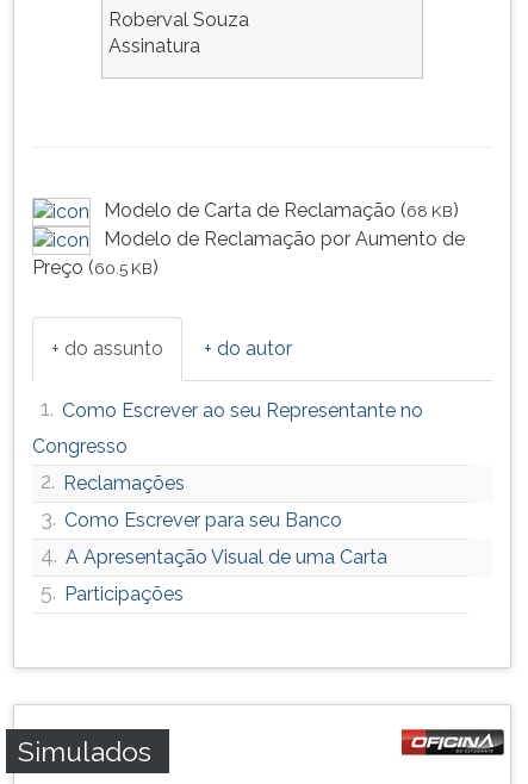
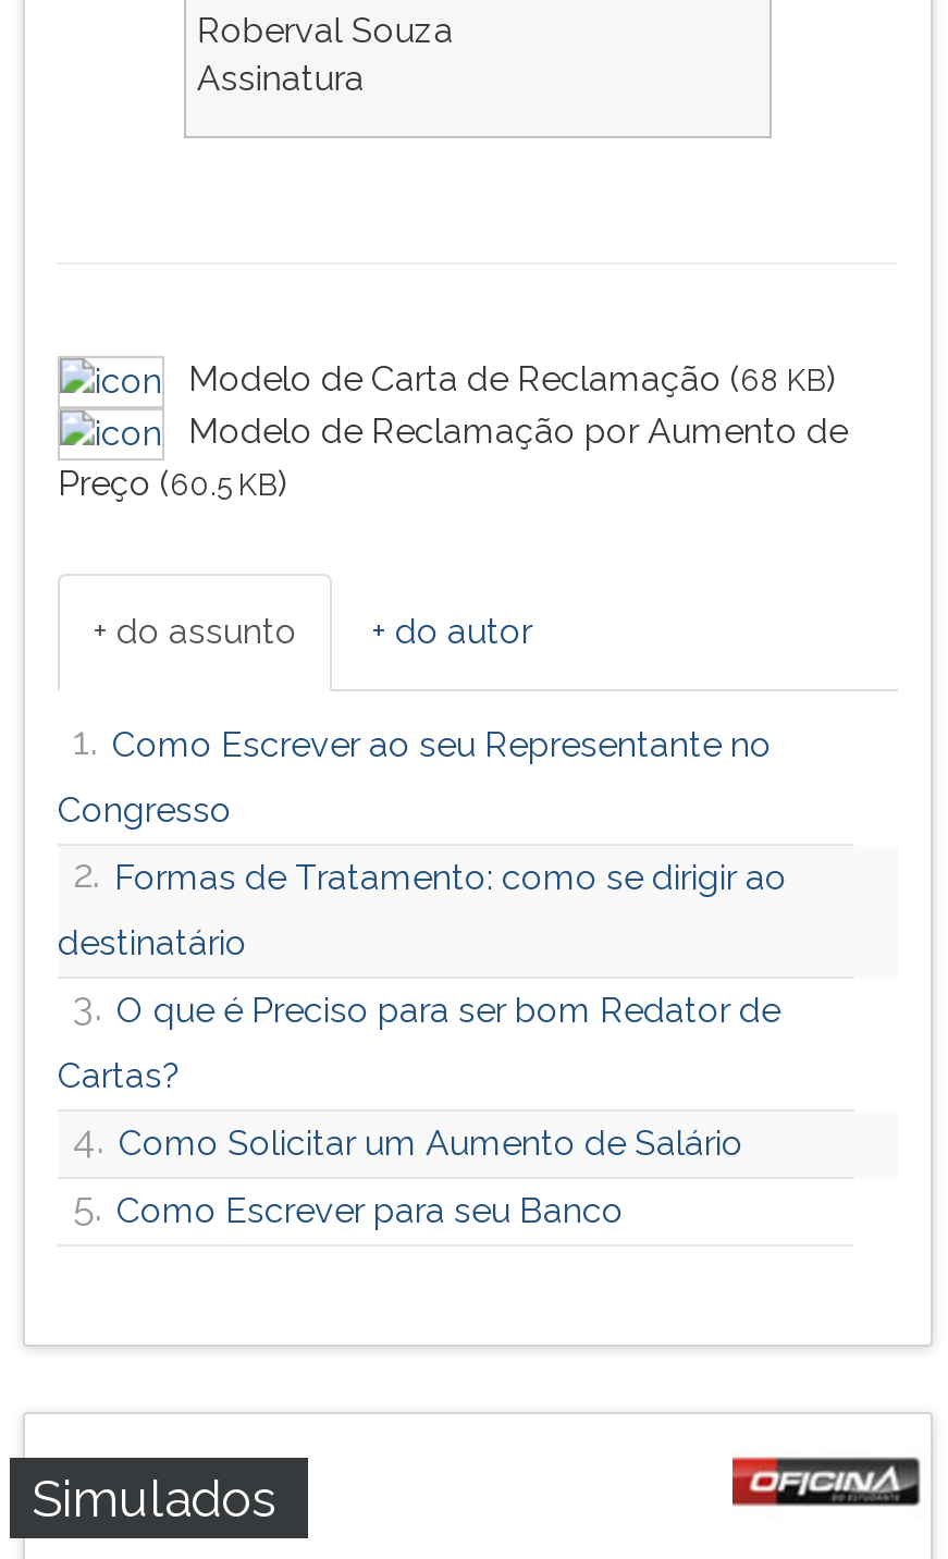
- 2. Reclamações
- 3. Como Escrever para seu Banco
- 4. A Apresentação Visual de uma Carta
- 5. Participações
+ 2. Formas de Tratamento: como se dirigir ao
+ destinatário
+ 3. O que é Preciso para ser bom Redator de
+ Cartas?
+ 4. Como Solicitar um Aumento de Salário
+ 5. Como Escrever para seu Banco
